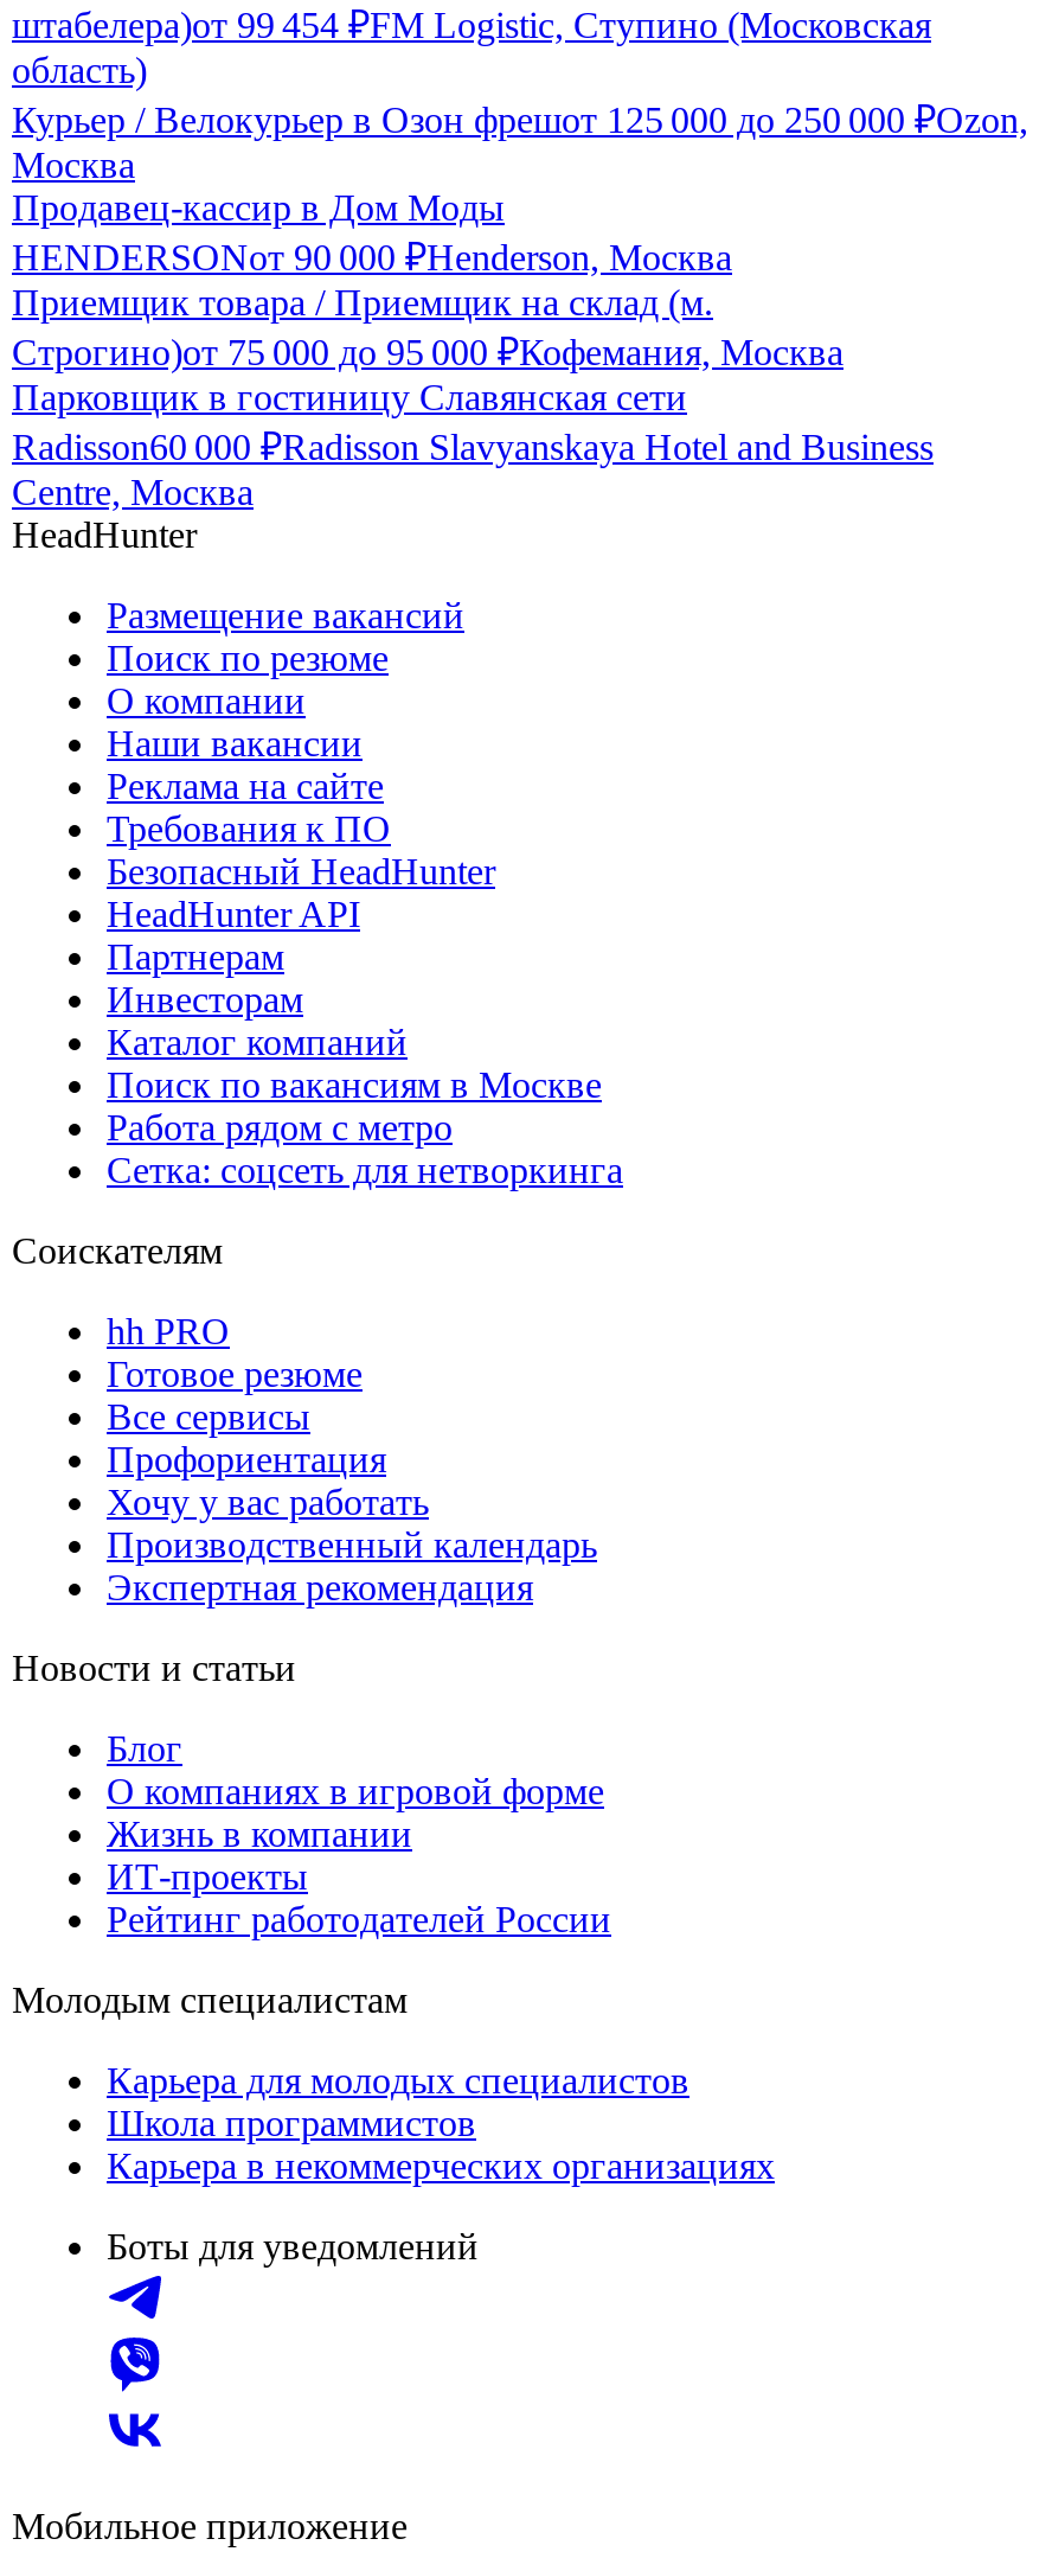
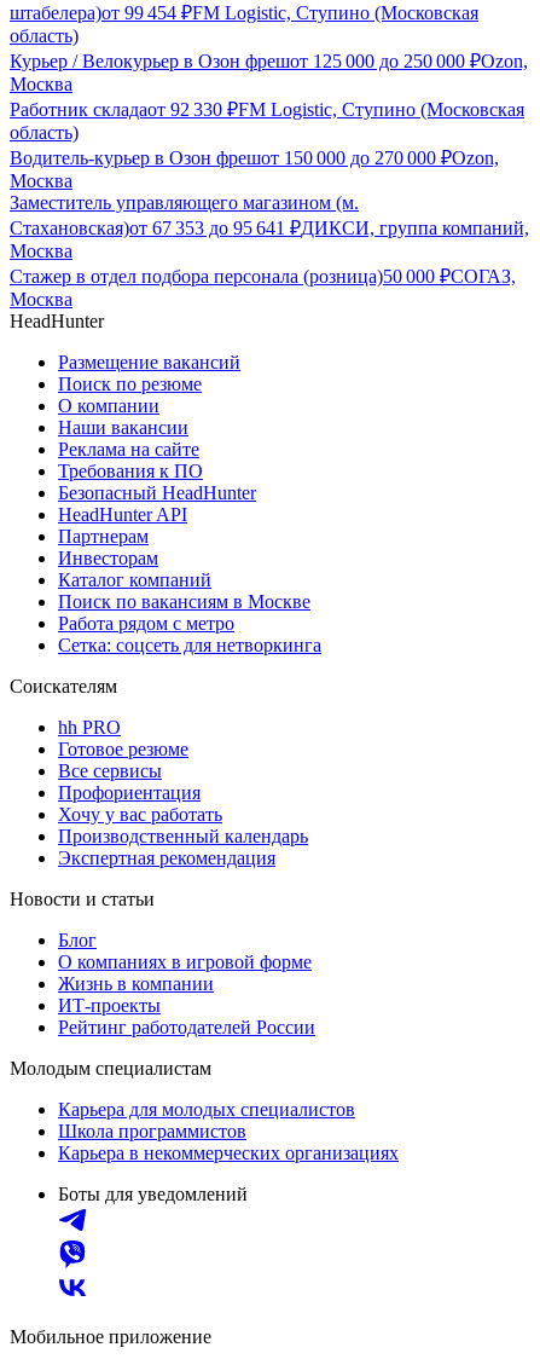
- Продавец-кассир в Дом Моды
- HENDERSONот 90 000 ₽Henderson, Москва
- Приемщик товара / Приемщик на склад (м.
- Строгино)от 75 000 до 95 000 ₽Кофемания, Москва
- Парковщик в гостиницу Славянская сети
- Radisson60 000 ₽Radisson Slavyanskaya Hotel and Business
- Centre, Москва
+ Работник складаот 92 330 ₽FM Logistic, Ступино (Московская
+ область)
+ Водитель-курьер в Озон фрешот 150 000 до 270 000 ₽Ozon,
+ Москва
+ Заместитель управляющего магазином (м.
+ Стахановская)от 67 353 до 95 641 ₽ДИКСИ, группа компаний,
+ Москва
+ Стажер в отдел подбора персонала (розница)50 000 ₽СОГАЗ,
+ Москва
